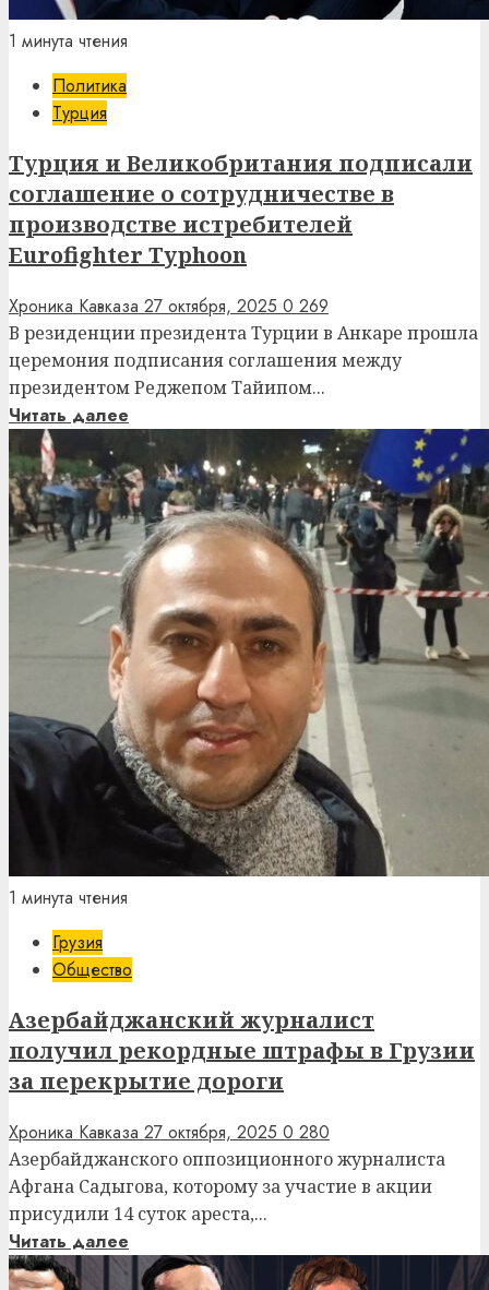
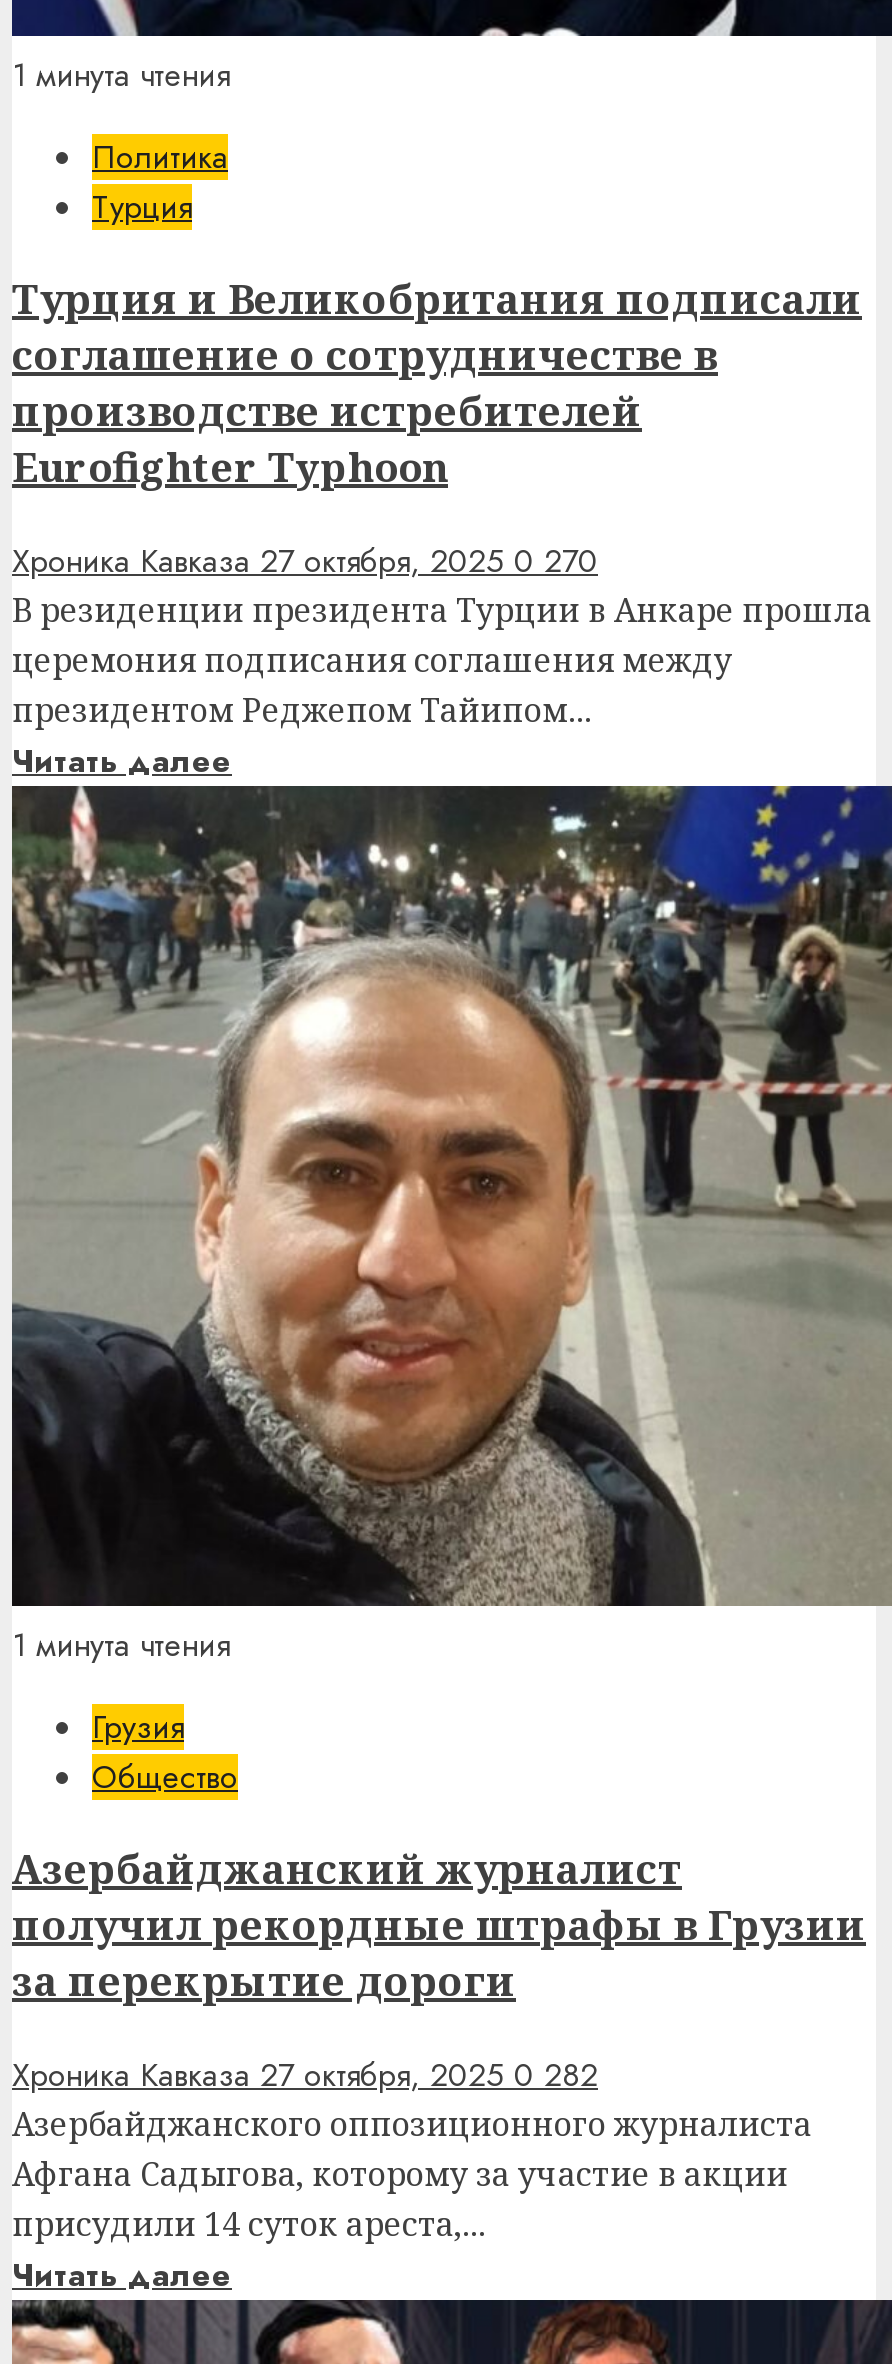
- Хроника Кавказа 27 октября, 2025 0 269
+ Хроника Кавказа 27 октября, 2025 0 270

- Хроника Кавказа 27 октября, 2025 0 280
+ Хроника Кавказа 27 октября, 2025 0 282
